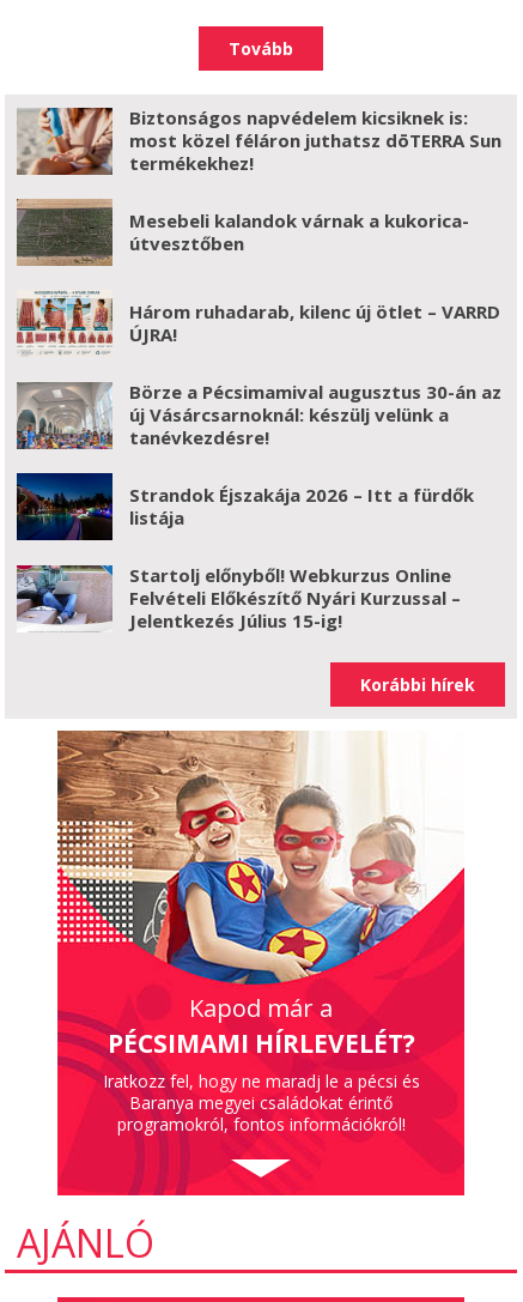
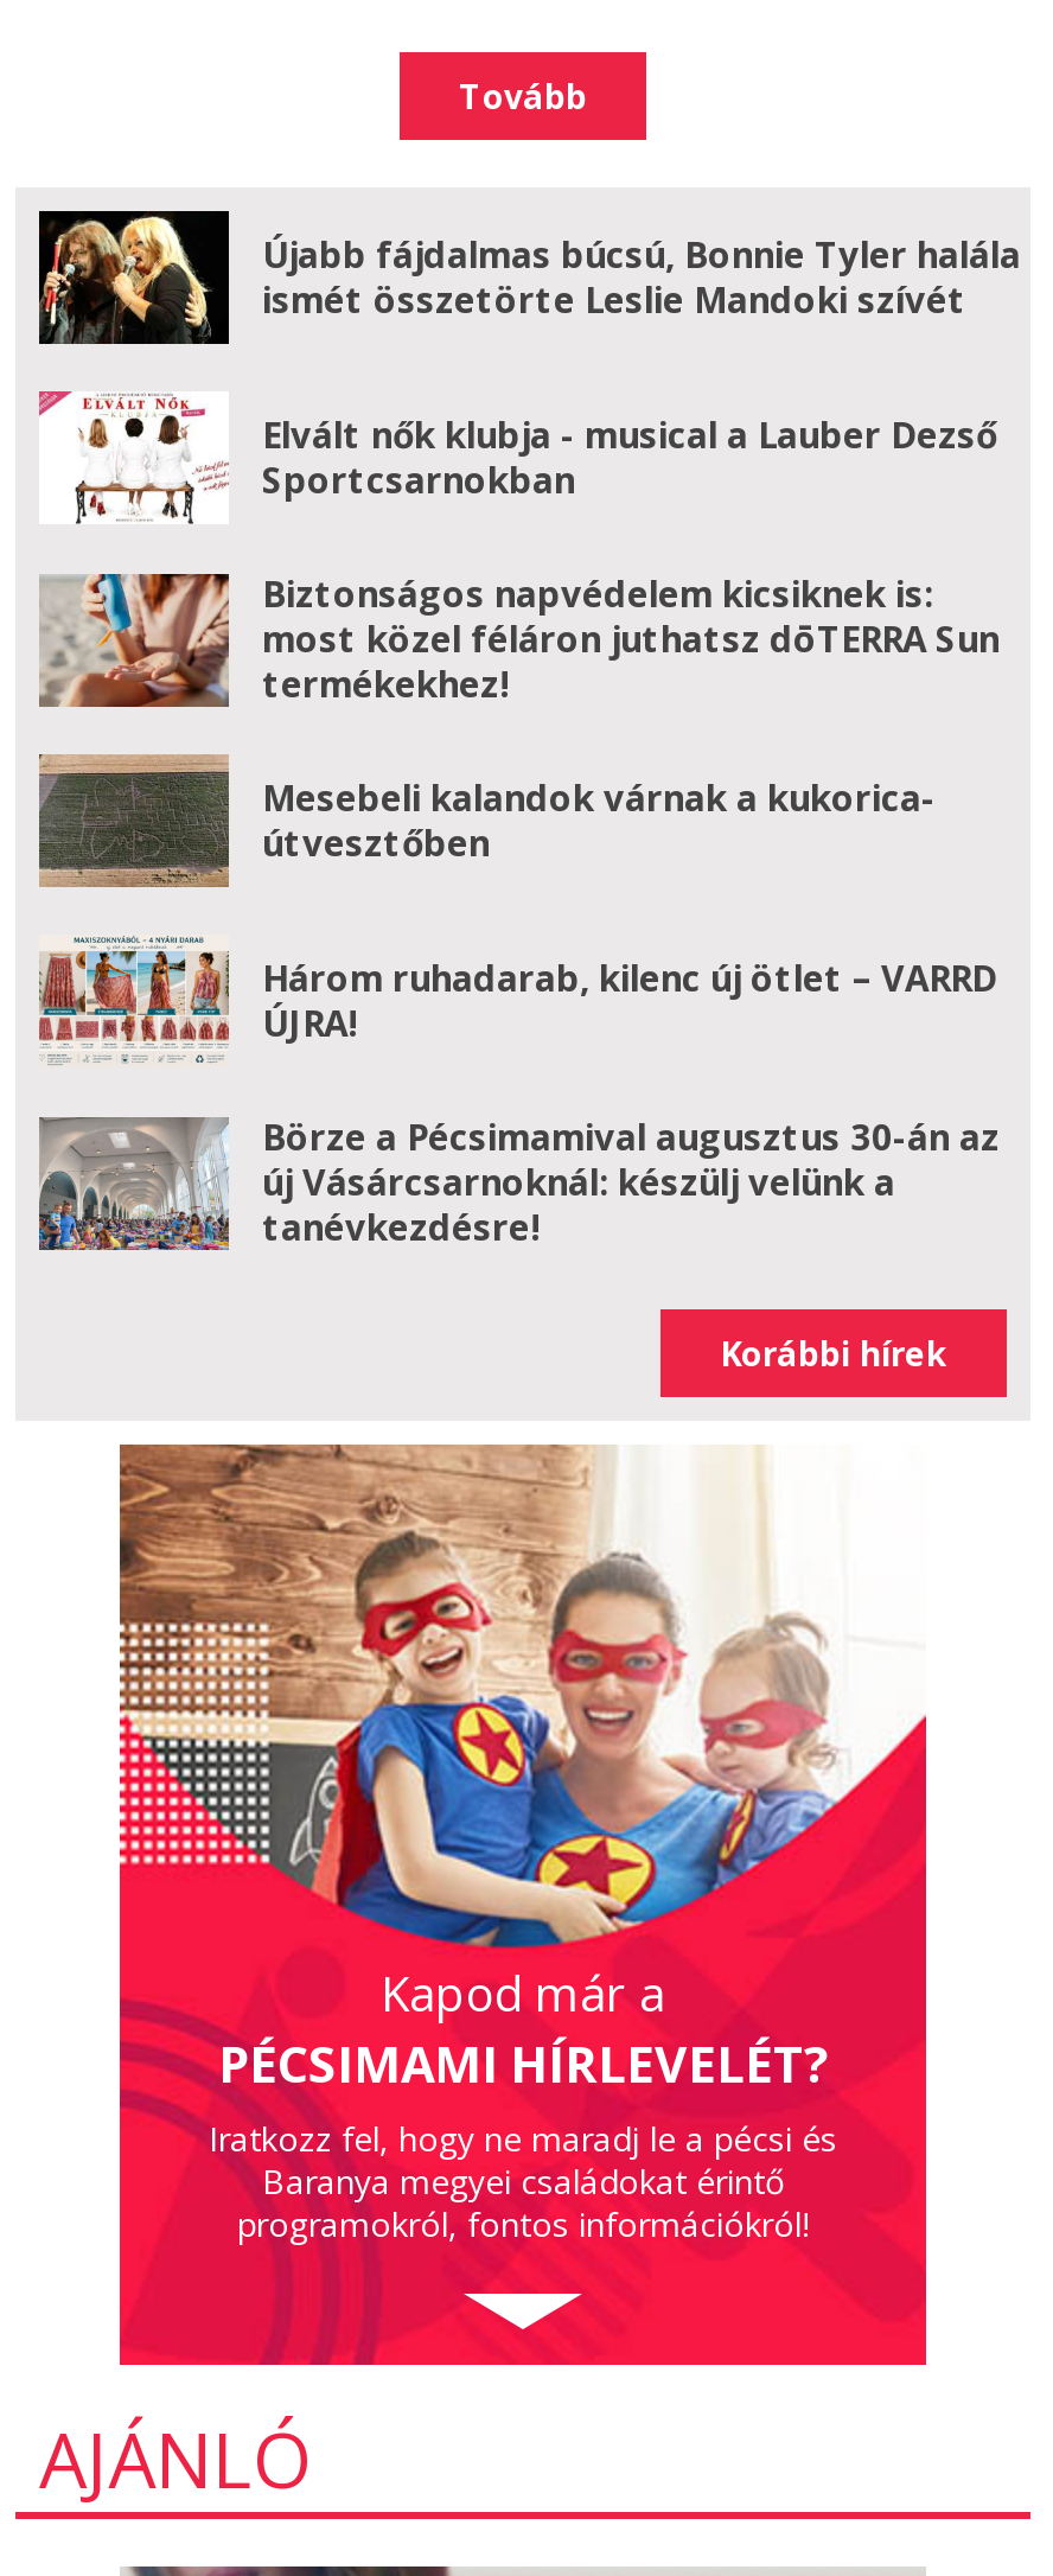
+ [image]
+ Újabb fájdalmas búcsú, Bonnie Tyler halála
+ ismét összetörte Leslie Mandoki szívét
+ Elvált nők klubja - musical a Lauber Dezső
+ Sportcsarnokban

+ [image]

moved down: [image] | Biztonságos napvédelem kicsiknek is: | most közel féláron juthatsz dōTERRA Sun | ... | új Vásárcsarnoknál: készülj velünk a | tanévkezdésre!

- [image]
- Strandok Éjszakája 2026 – Itt a fürdők
- listája
- Startolj előnyből! Webkurzus Online
- Felvételi Előkészítő Nyári Kurzussal –
- Jelentkezés Július 15-ig!

- [image]
